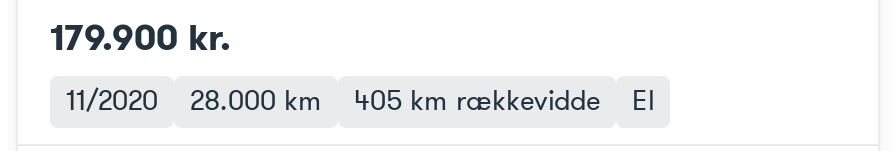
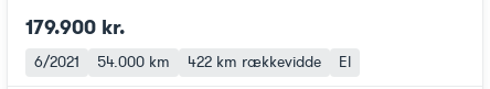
- 11/2020
+ 6/2021

- 28.000 km
+ 54.000 km

- 405 km rækkevidde
+ 422 km rækkevidde
